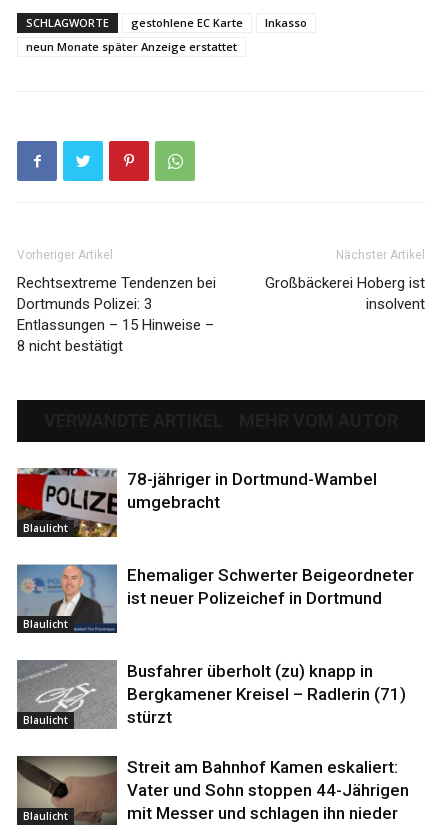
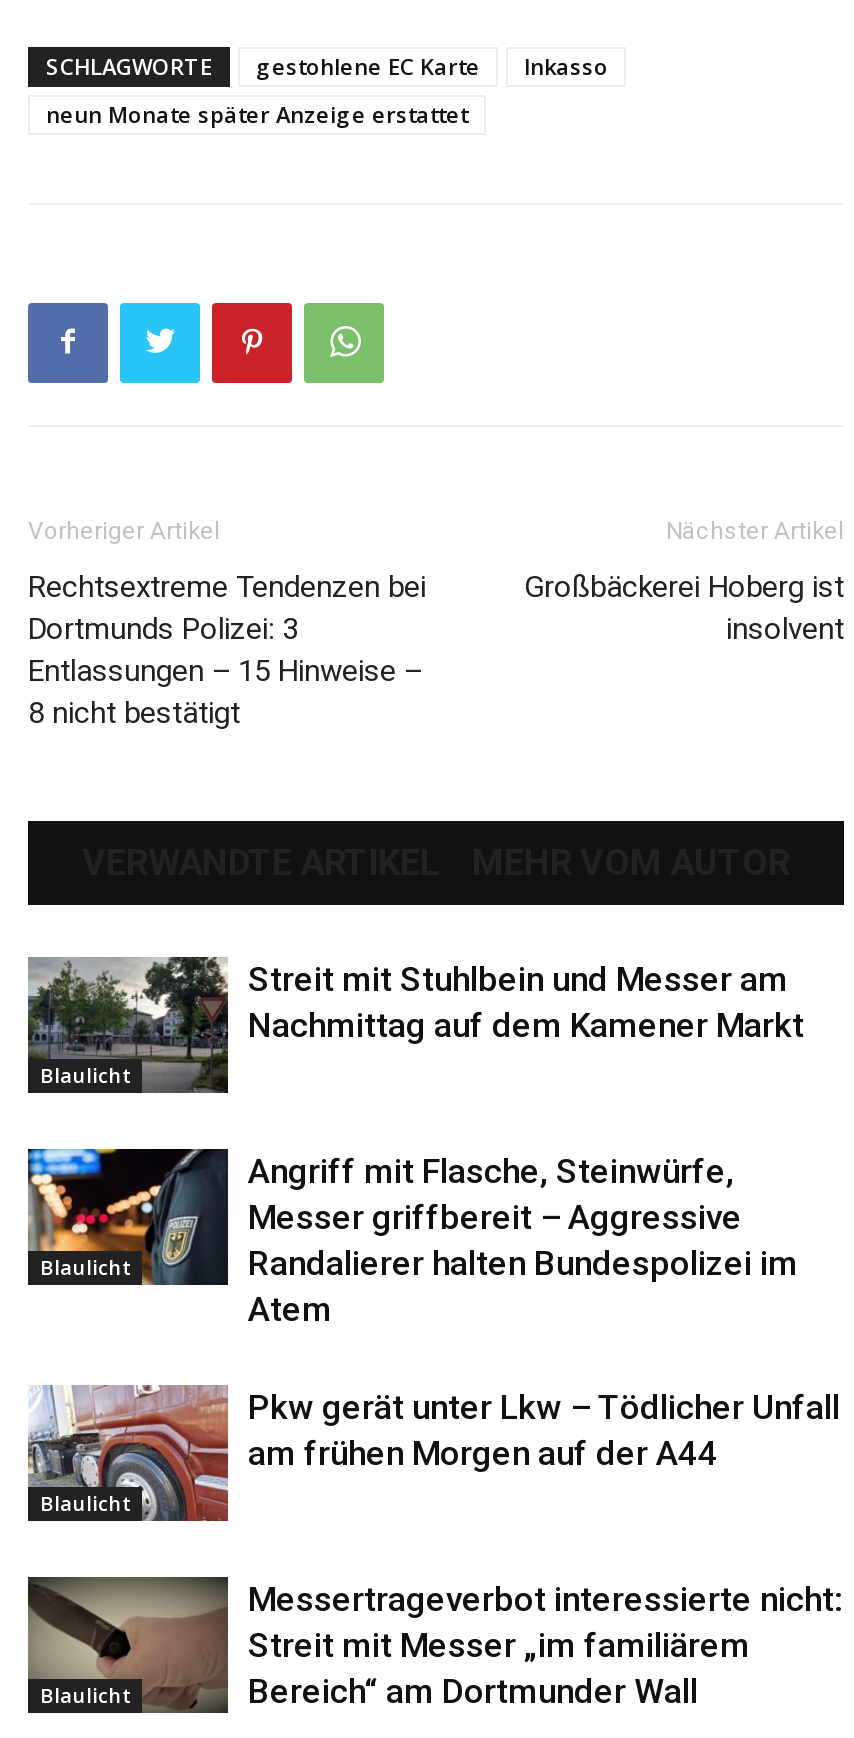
- [image]
- 78-jähriger in Dortmund-Wambel
- umgebracht
+ [image]
+ Streit mit Stuhlbein und Messer am
+ Nachmittag auf dem Kamener Markt

- [image]
- Ehemaliger Schwerter Beigeordneter
- ist neuer Polizeichef in Dortmund
+ [image]
+ Angriff mit Flasche, Steinwürfe,
+ Messer griffbereit – Aggressive
+ Randalierer halten Bundespolizei im
+ Atem

- [image]
- Busfahrer überholt (zu) knapp in
- Bergkamener Kreisel – Radlerin (71)
- stürzt
+ [image]
+ Pkw gerät unter Lkw – Tödlicher Unfall
+ am frühen Morgen auf der A44

- Streit am Bahnhof Kamen eskaliert:
- Vater und Sohn stoppen 44-Jährigen
- mit Messer und schlagen ihn nieder
+ Messertrageverbot interessierte nicht:
+ Streit mit Messer „im familiärem
+ Bereich“ am Dortmunder Wall
